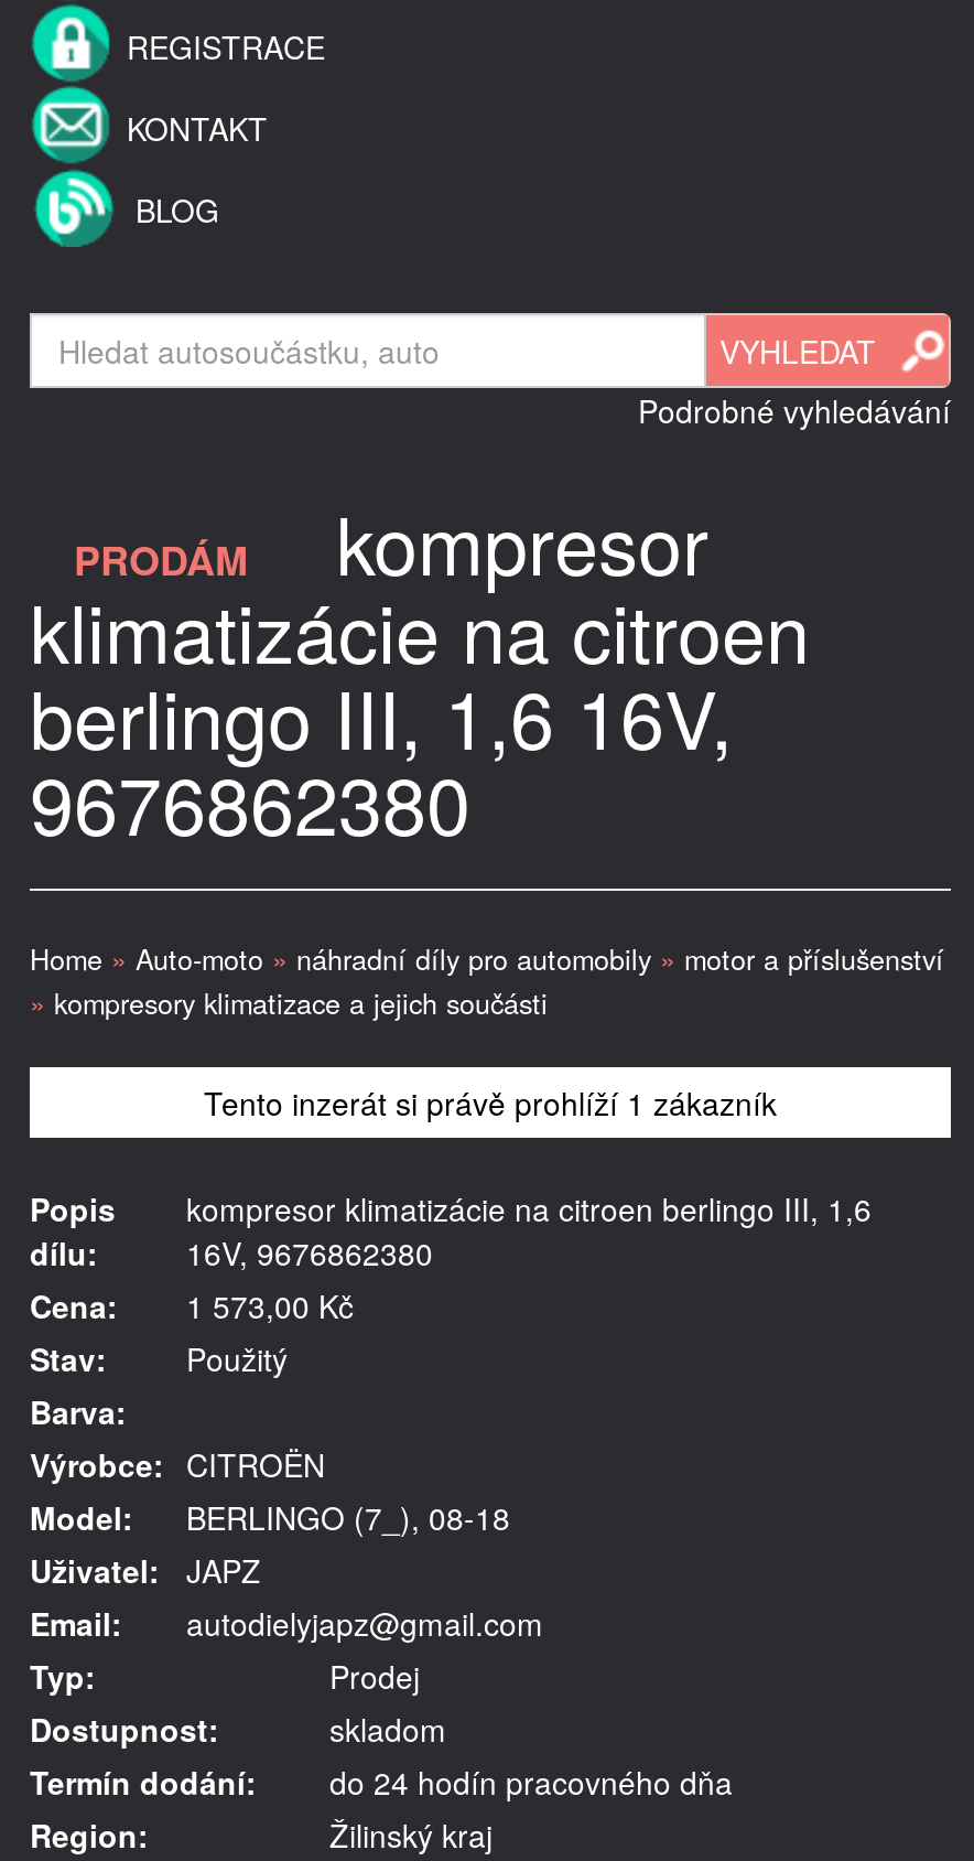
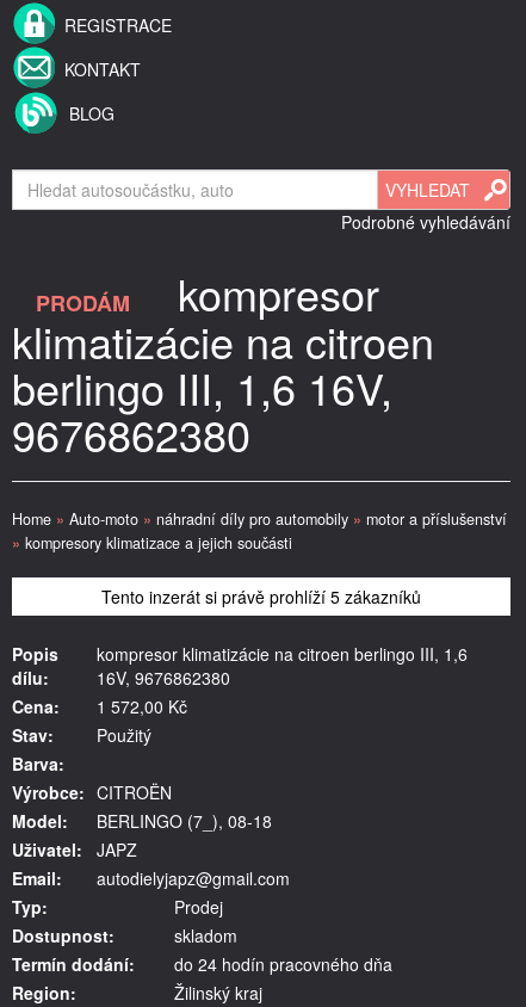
- Tento inzerát si právě prohlíží 1 zákazník
+ Tento inzerát si právě prohlíží 5 zákazníků

- Cena: 1 573,00 Kč
+ Cena: 1 572,00 Kč
